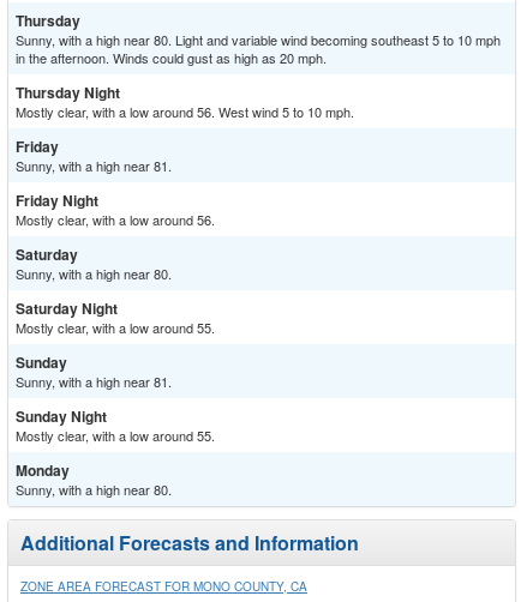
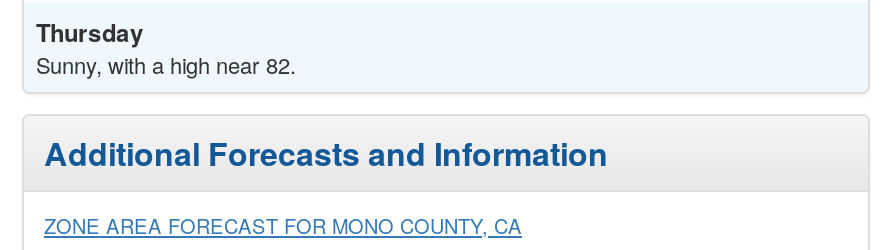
- Sunny, with a high near 80. Light and variable wind becoming southeast 5 to 10 mph
- in the afternoon. Winds could gust as high as 20 mph.
- Thursday Night
- Mostly clear, with a low around 56. West wind 5 to 10 mph.
- Friday
- Sunny, with a high near 81.
- Friday Night
- Mostly clear, with a low around 56.
- Saturday
- Sunny, with a high near 80.
- Saturday Night
- Mostly clear, with a low around 55.
- Sunday
- Sunny, with a high near 81.
- Sunday Night
- Mostly clear, with a low around 55.
- Monday
- Sunny, with a high near 80.
+ Sunny, with a high near 82.
